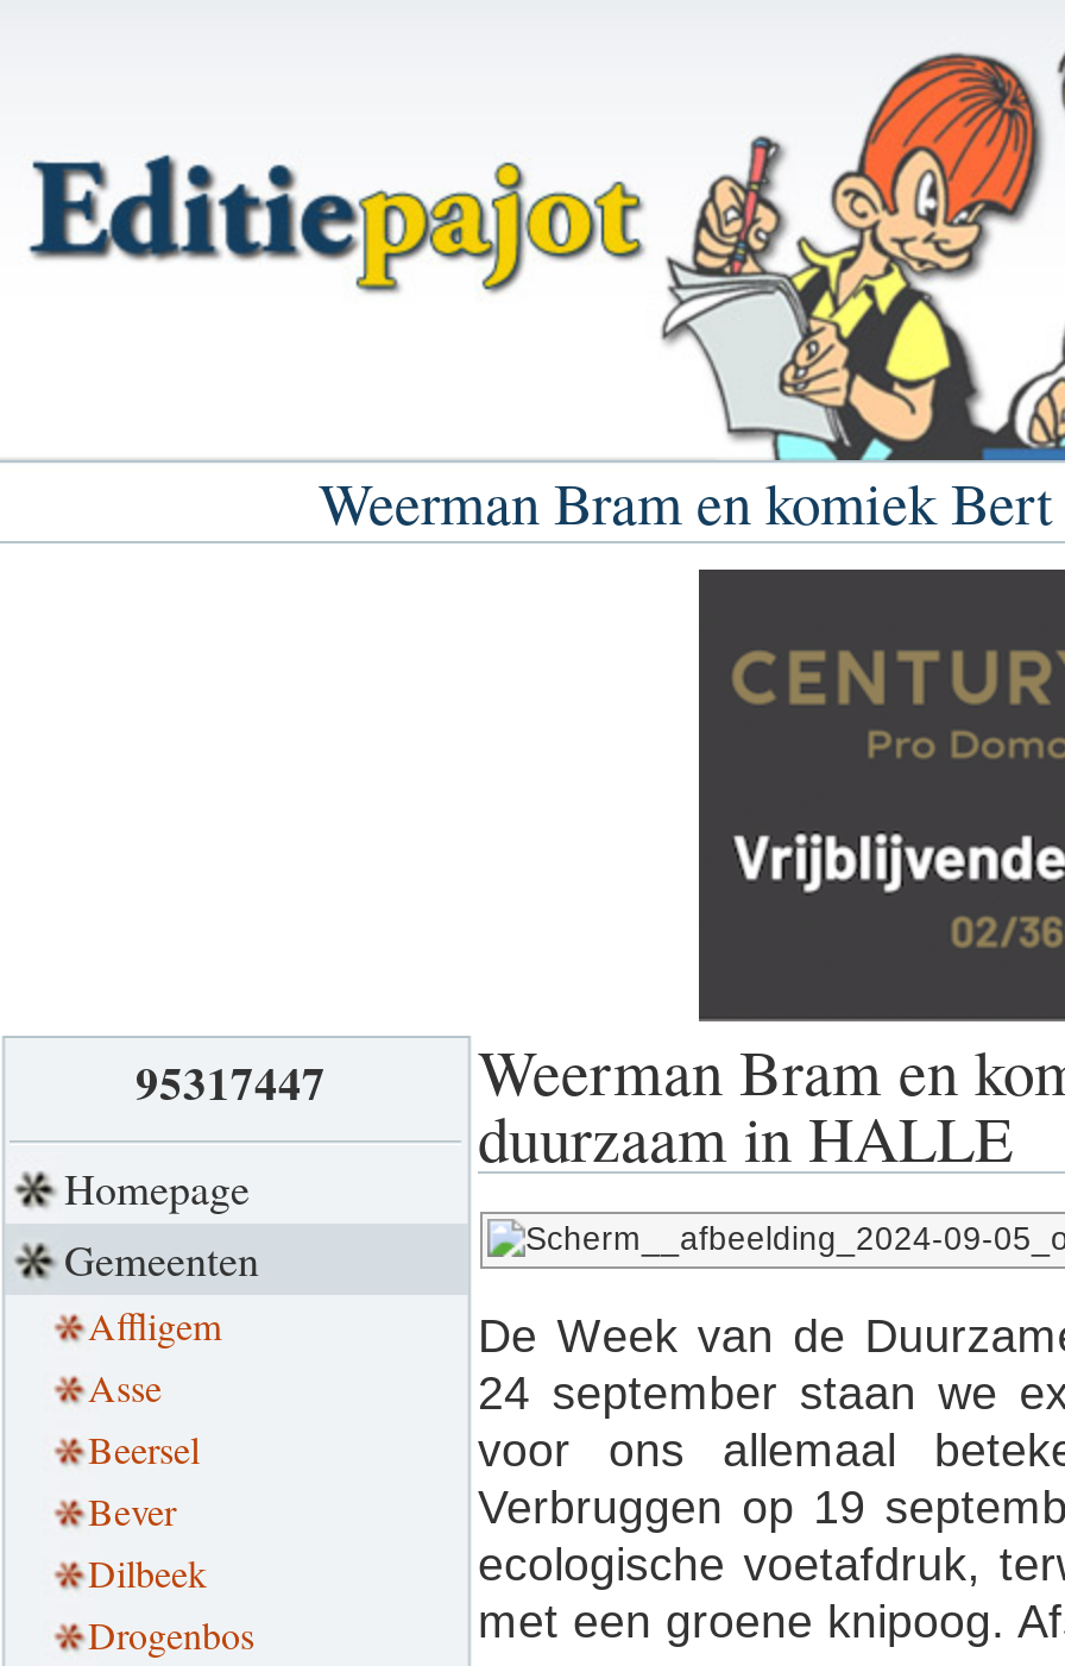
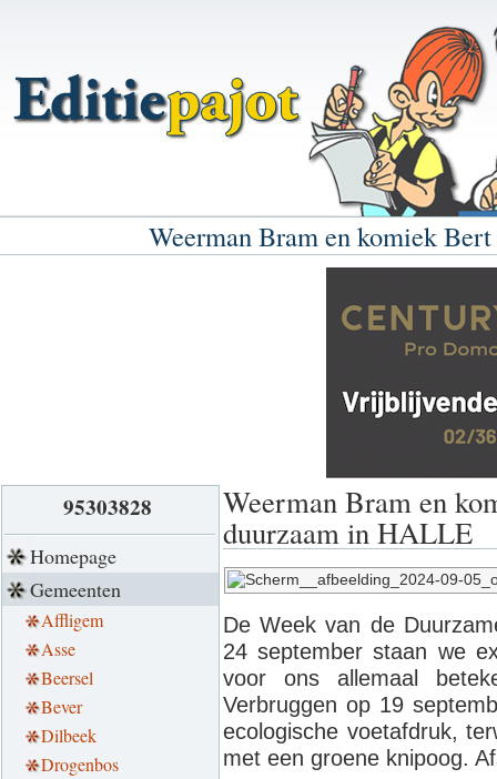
- 95317447
+ 95303828
